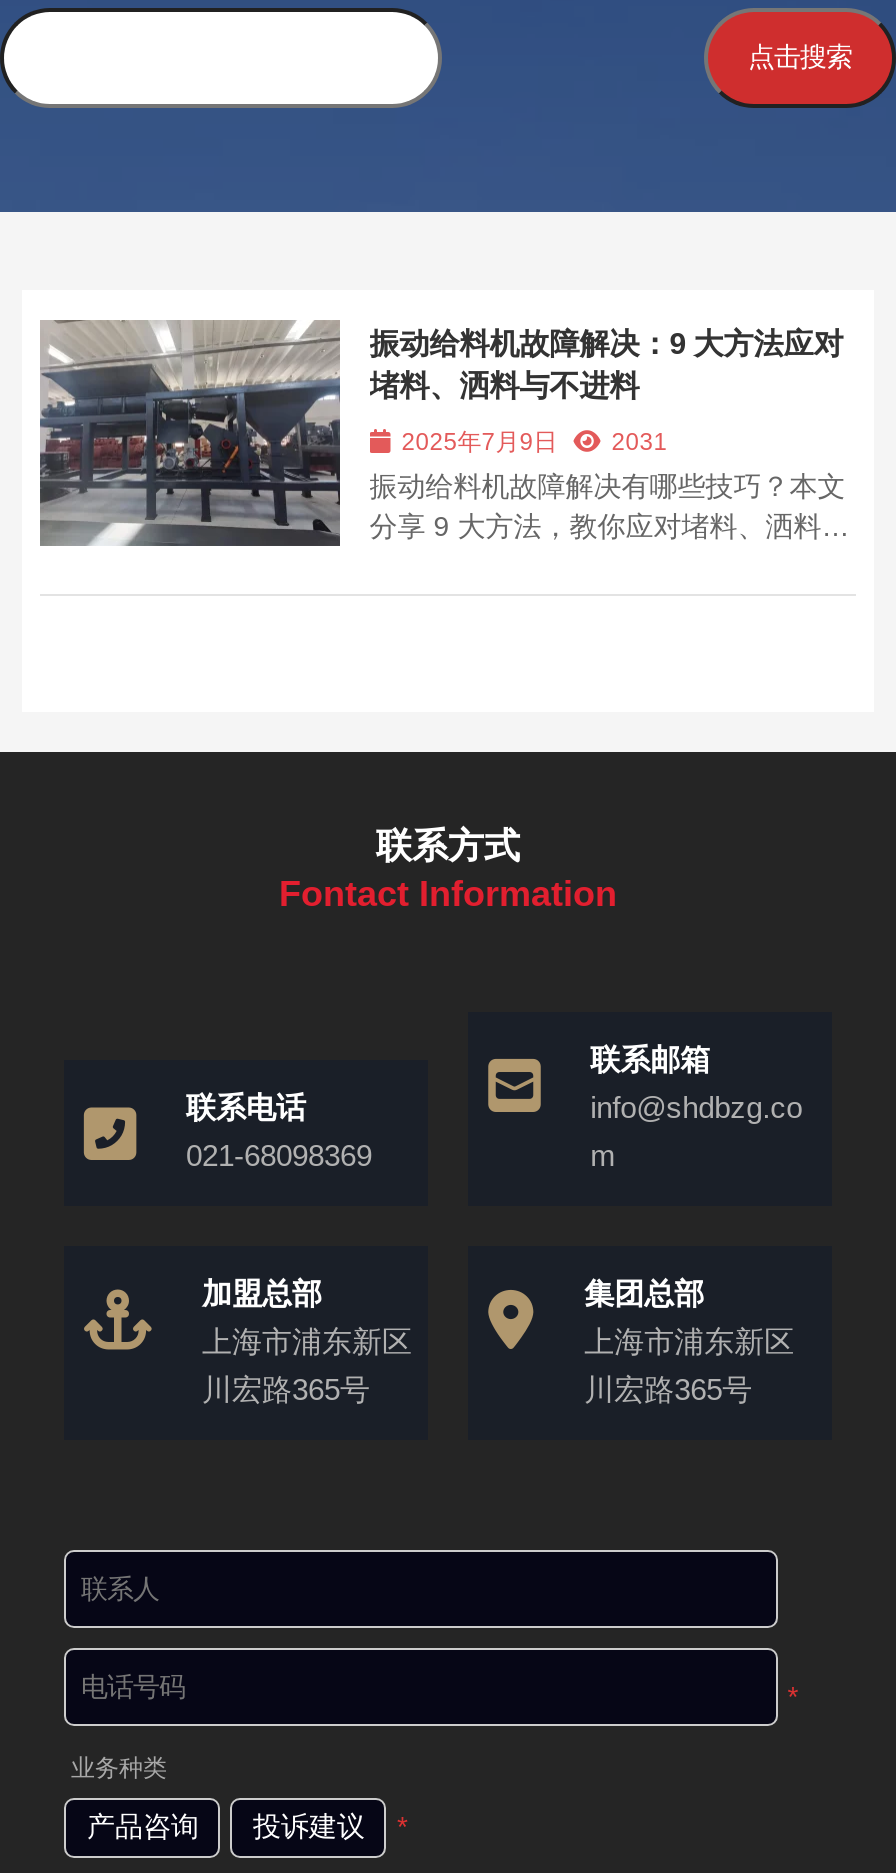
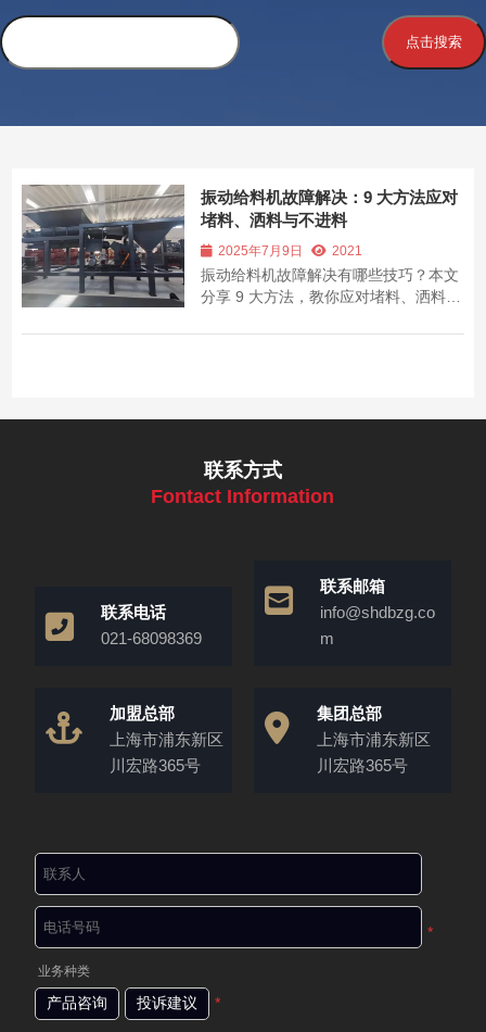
- 2025年7月9日 2031
+ 2025年7月9日 2021
